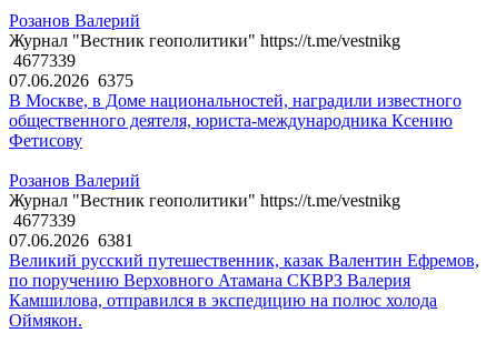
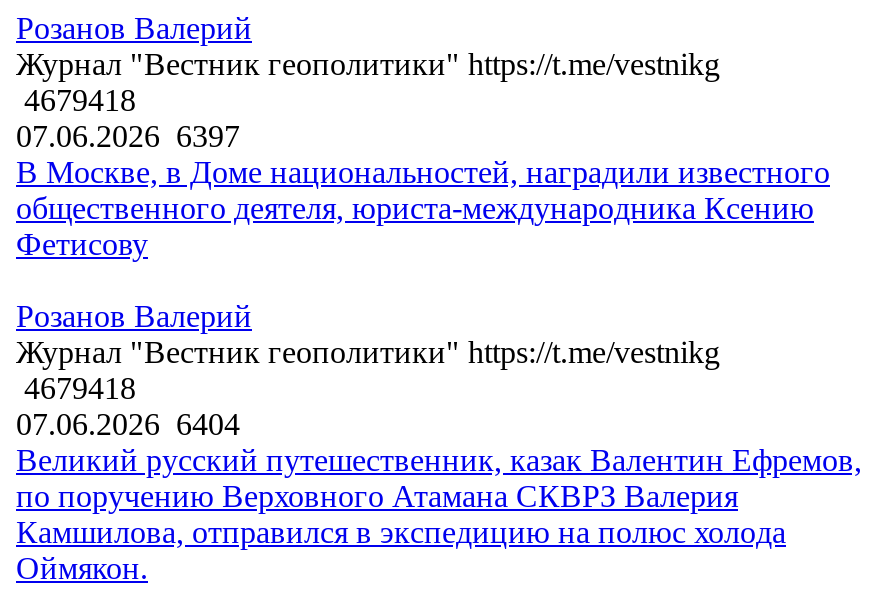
- 4677339
+ 4679418

- 07.06.2026 6375
+ 07.06.2026 6397

- 4677339
+ 4679418

- 07.06.2026 6381
+ 07.06.2026 6404
